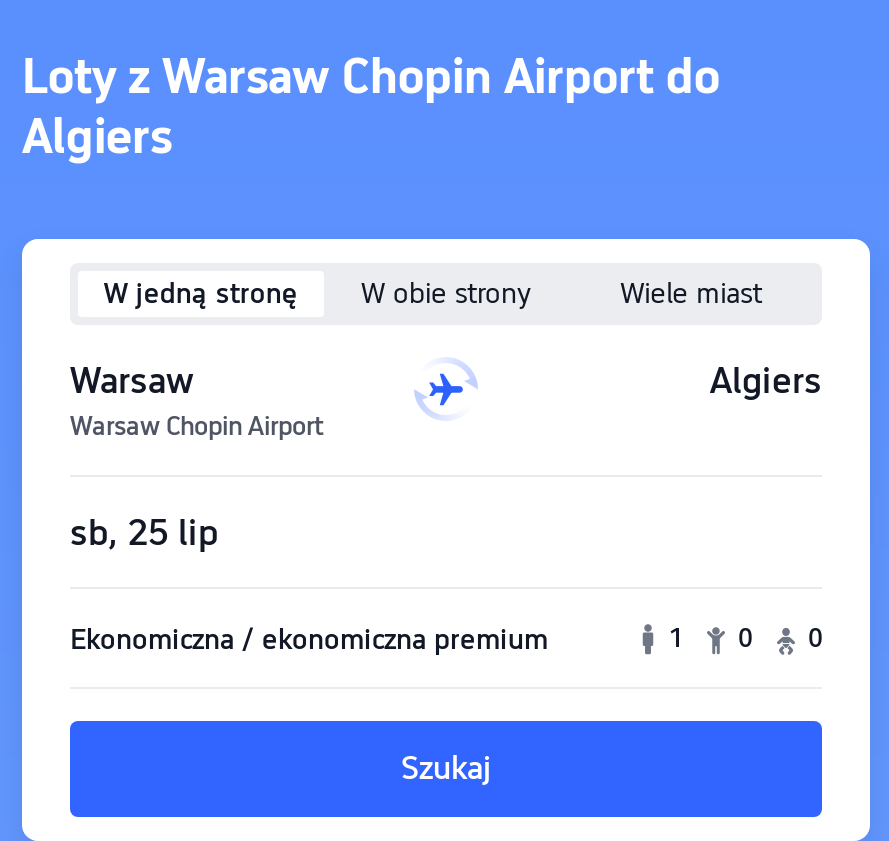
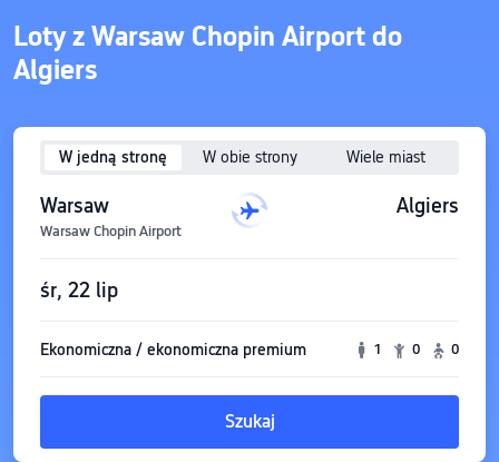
- sb, 25 lip
+ śr, 22 lip
